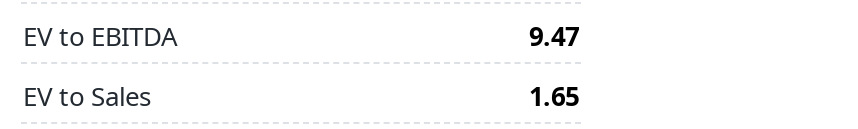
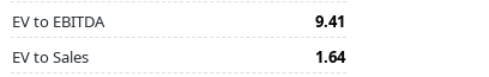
- 9.47
+ 9.41

- 1.65
+ 1.64
